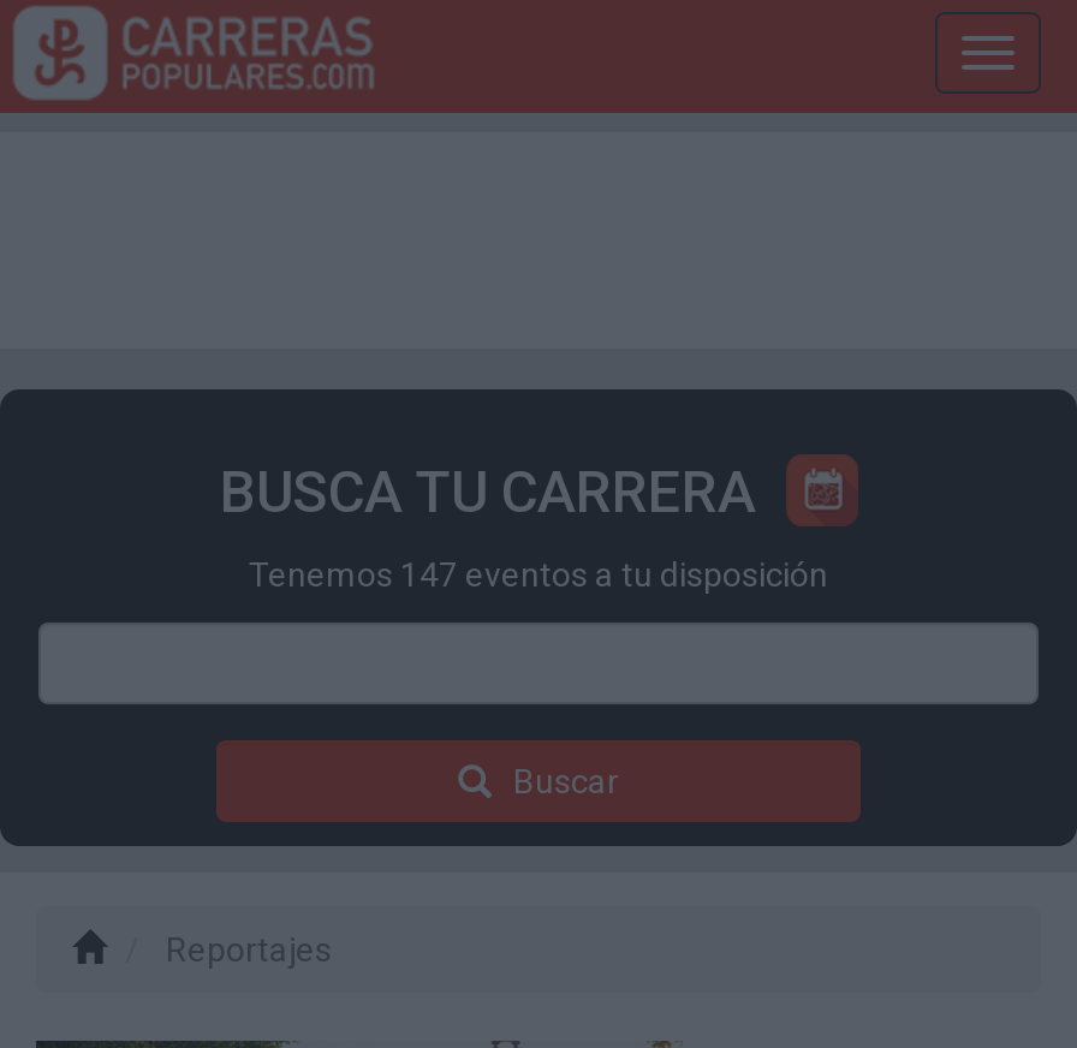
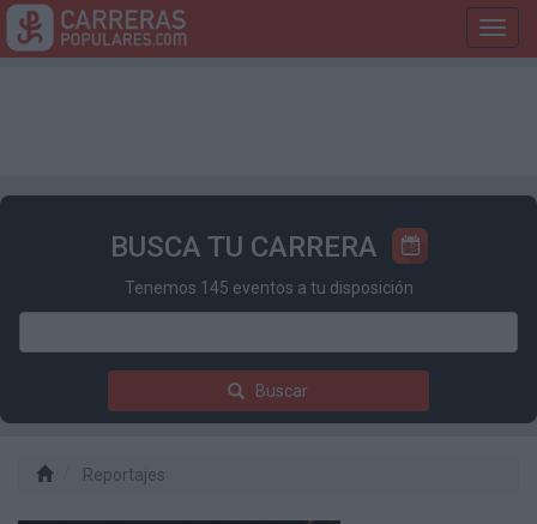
- Tenemos 147 eventos a tu disposición
+ Tenemos 145 eventos a tu disposición
